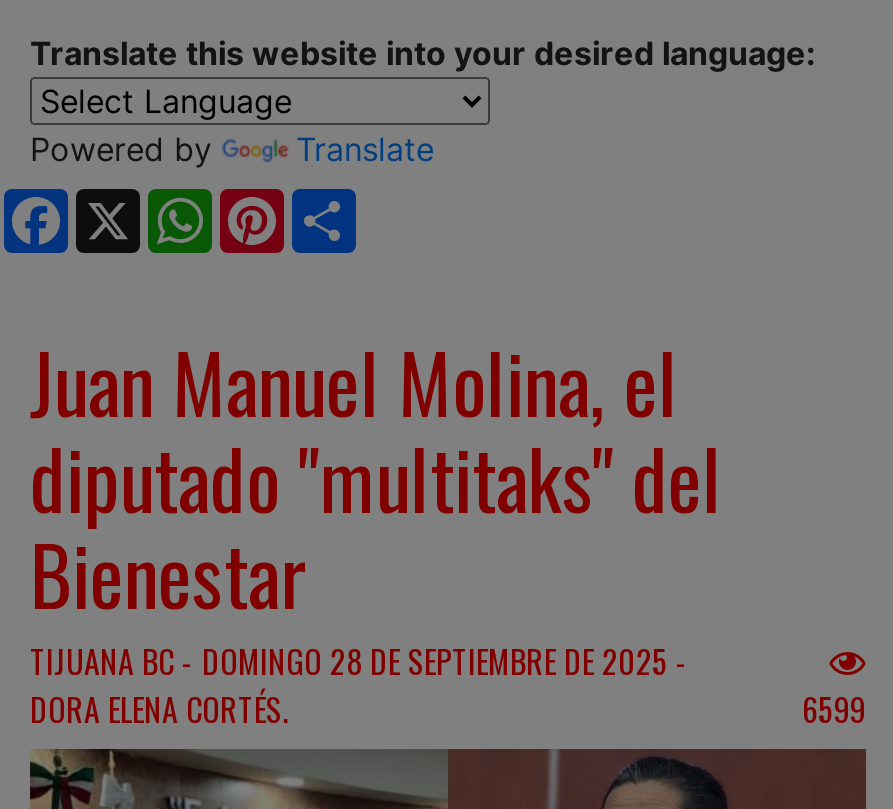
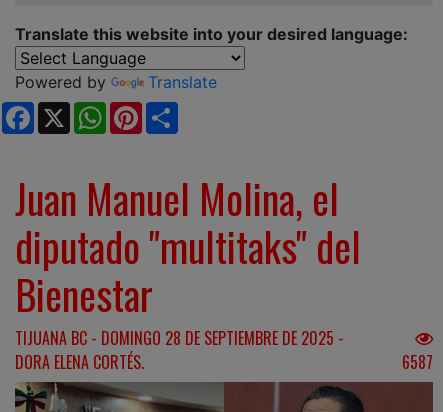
- 6599
+ 6587
